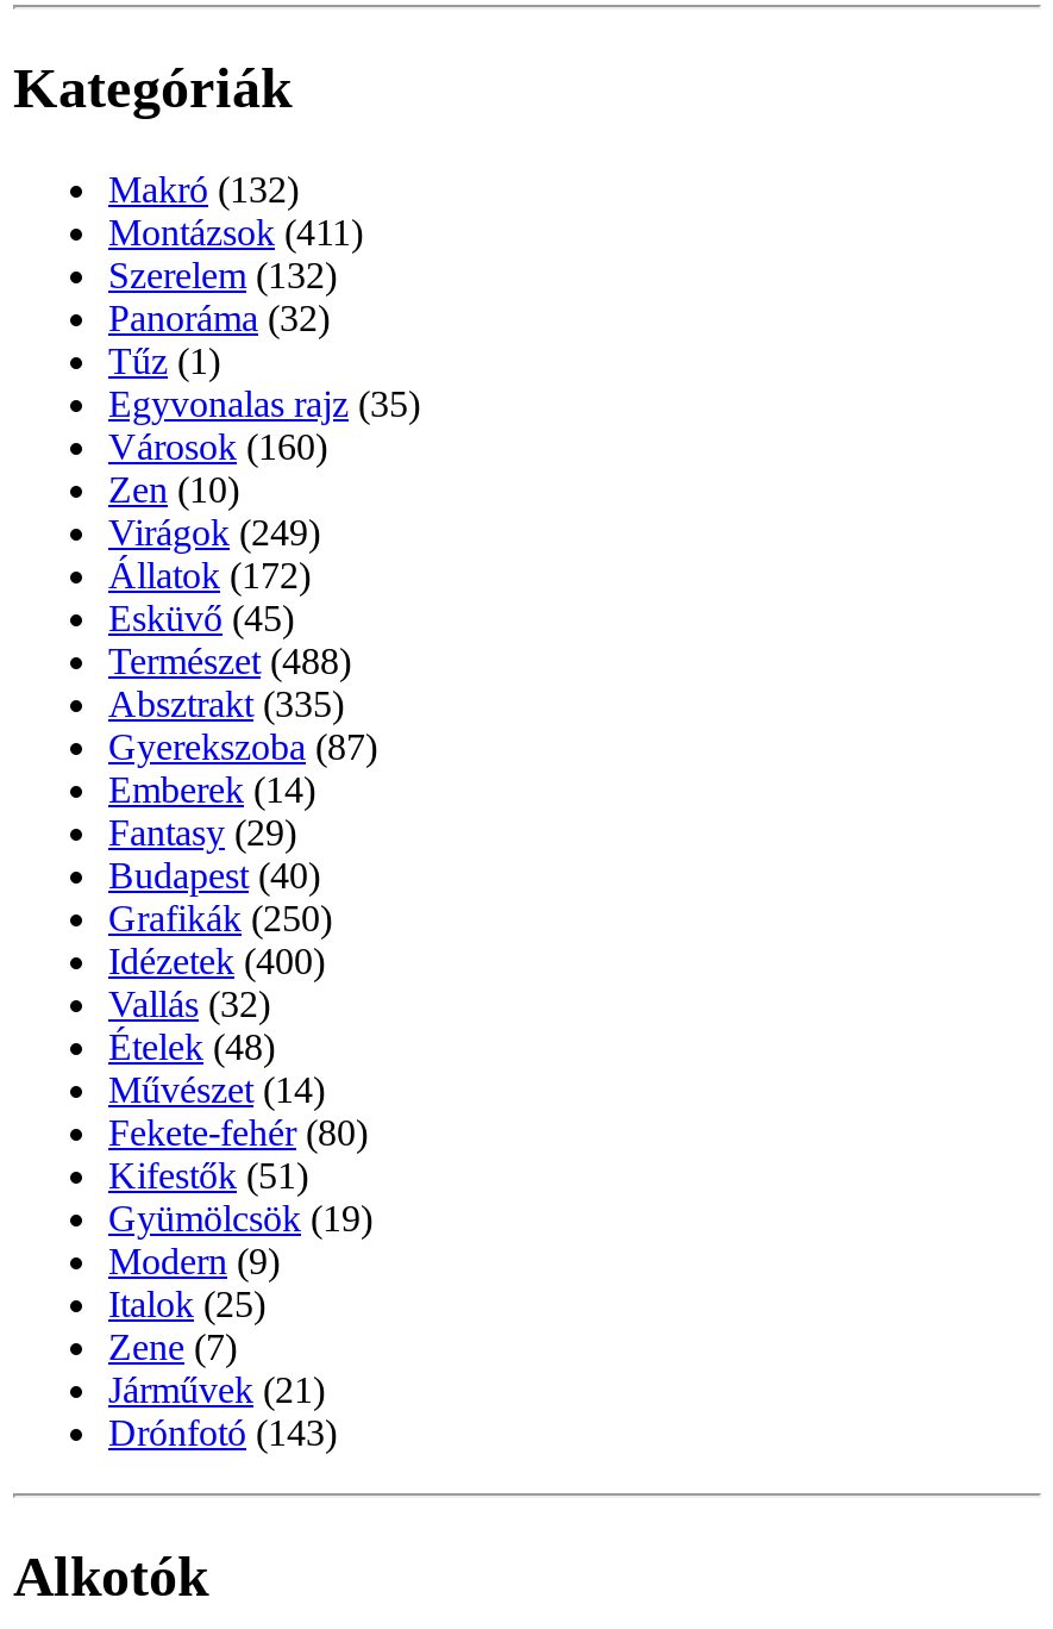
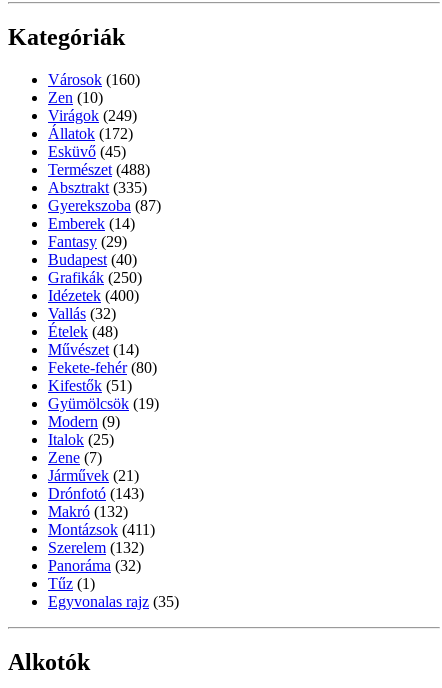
moved down: Makró (132) | Montázsok (411) | Szerelem (132) | Panoráma (32) | Tűz (1) | Egyvonalas rajz (35)

moved up: Városok (160) | Zen (10) | Virágok (249) | ... | Járművek (21) | Drónfotó (143)
